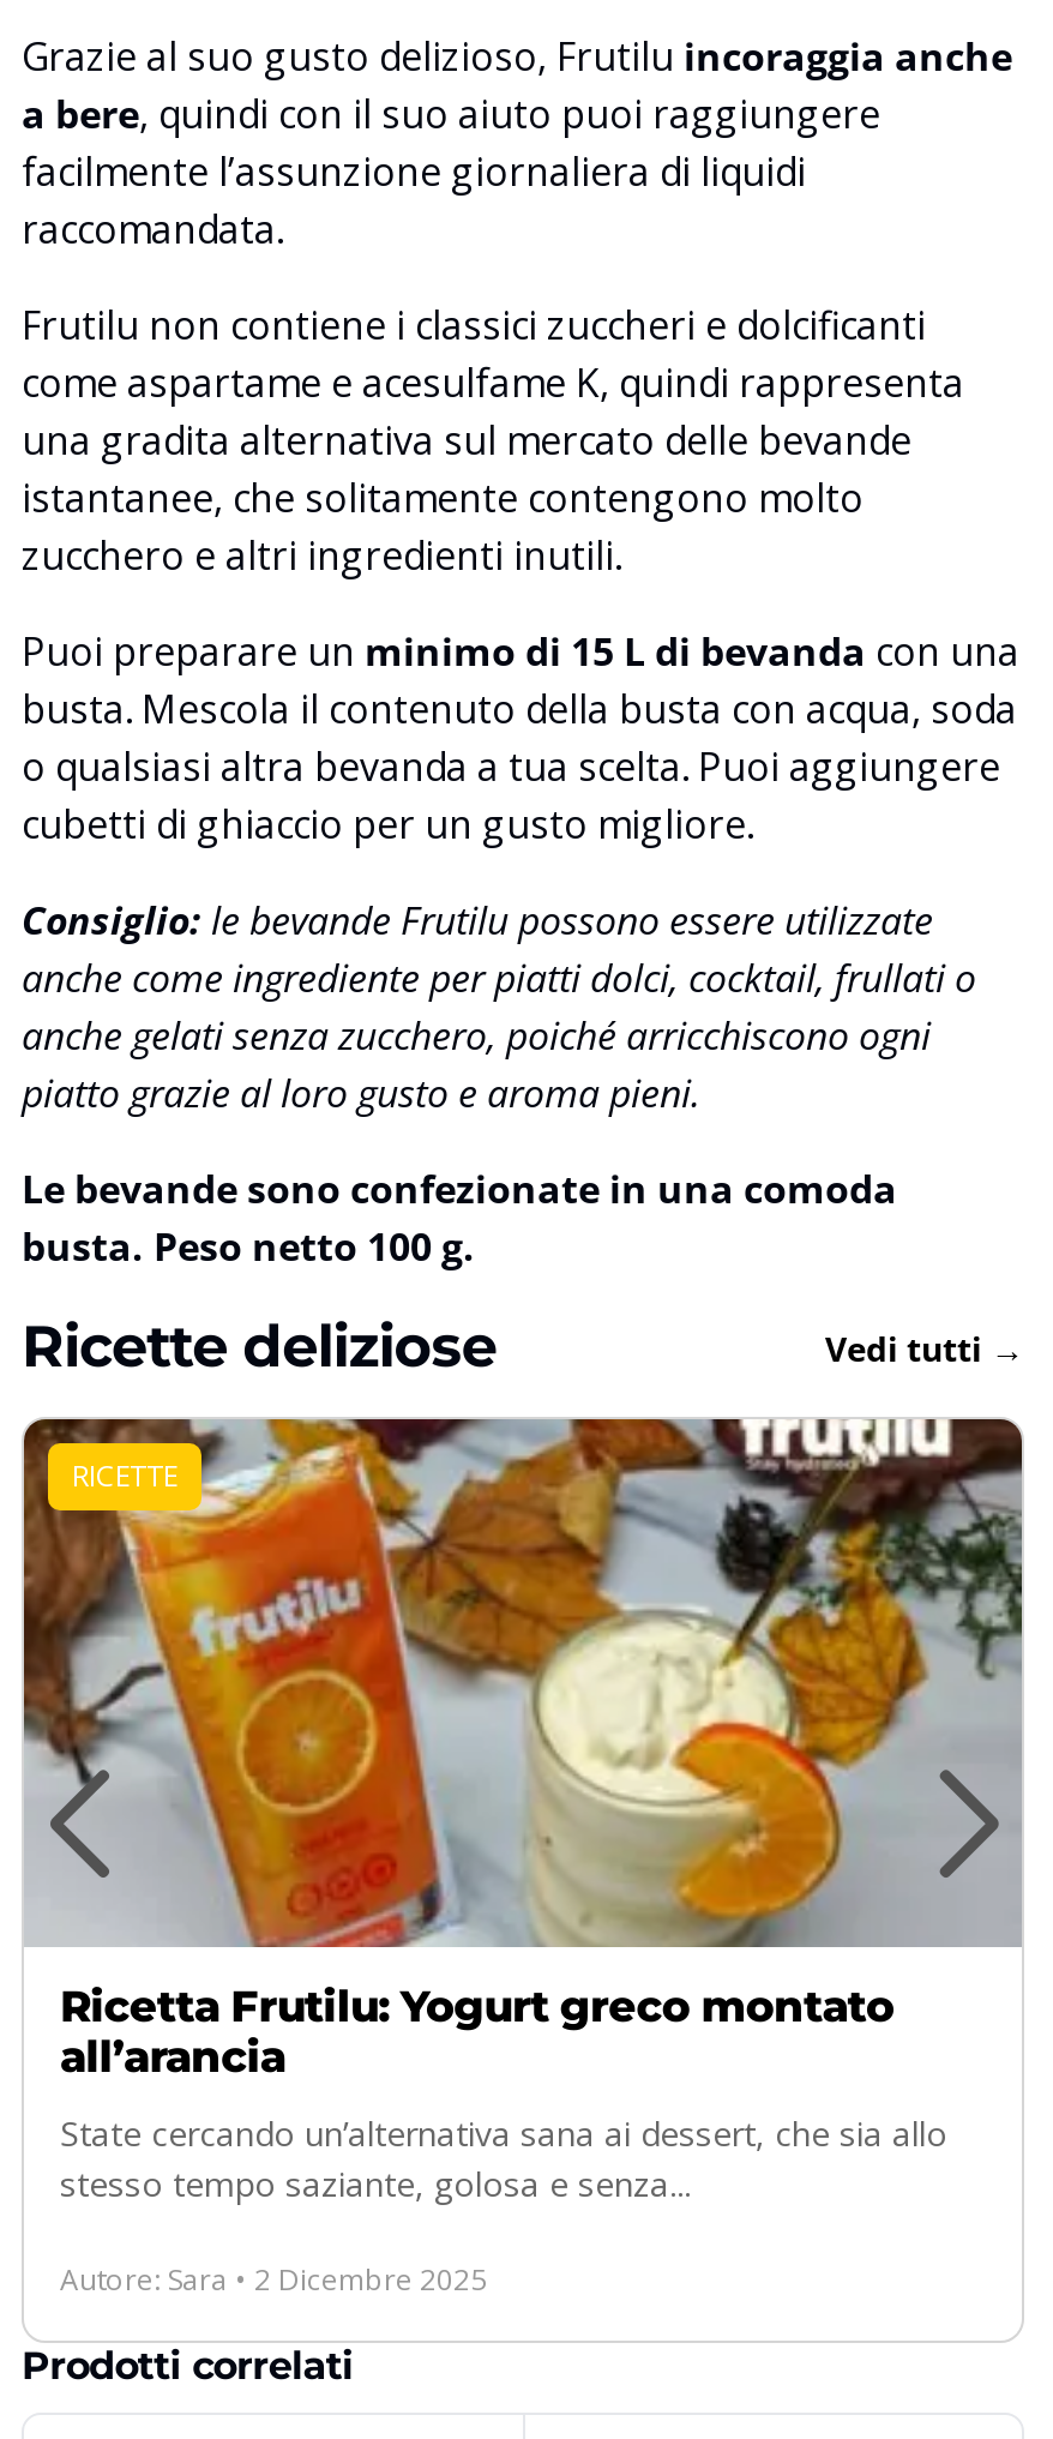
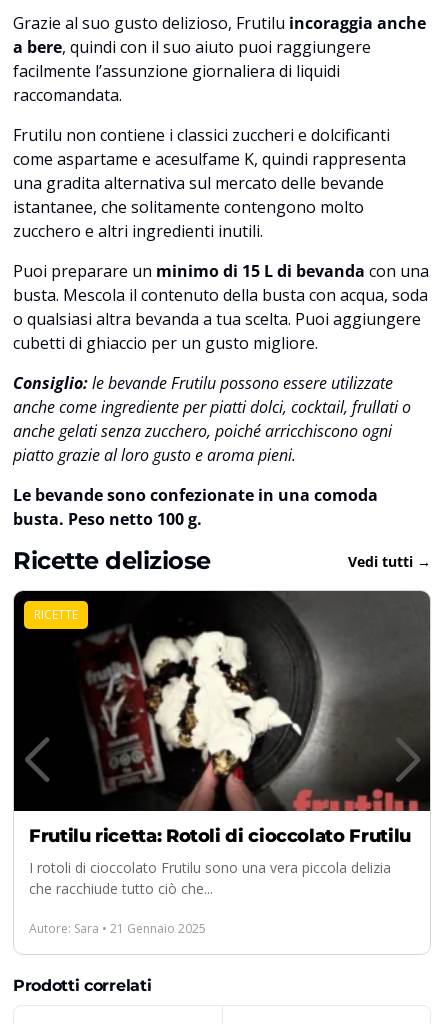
- [image]
- Ricetta Frutilu: Yogurt greco montato
- all’arancia
+ [image]
+ Frutilu ricetta: Rotoli di cioccolato Frutilu

- State cercando un’alternativa sana ai dessert, che sia allo
- stesso tempo saziante, golosa e senza...
+ I rotoli di cioccolato Frutilu sono una vera piccola delizia
+ che racchiude tutto ciò che...

- Autore: Sara • 2 Dicembre 2025
+ Autore: Sara • 21 Gennaio 2025
